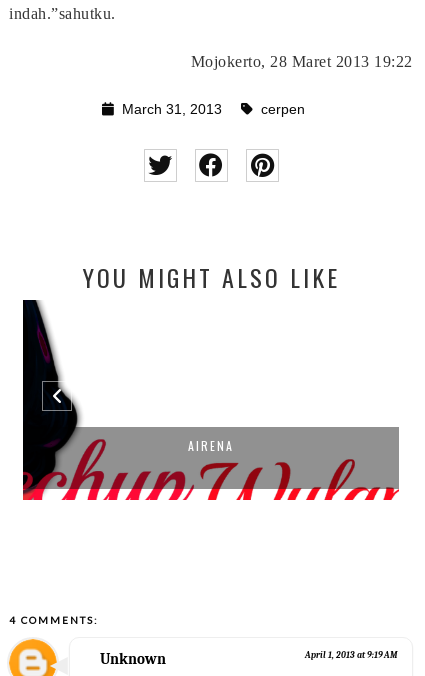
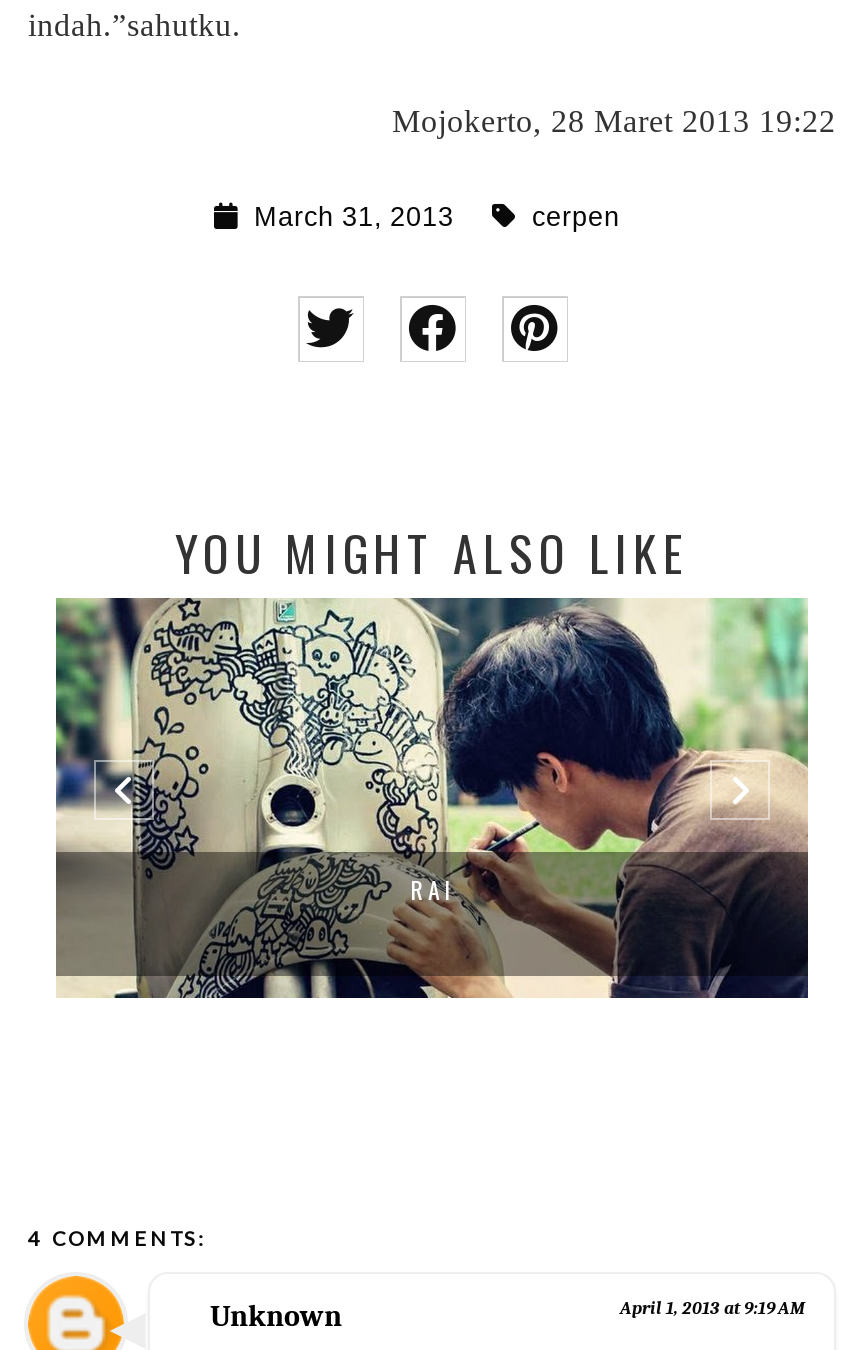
- [image]
- AIRENA
+ [image]
+ RAI
